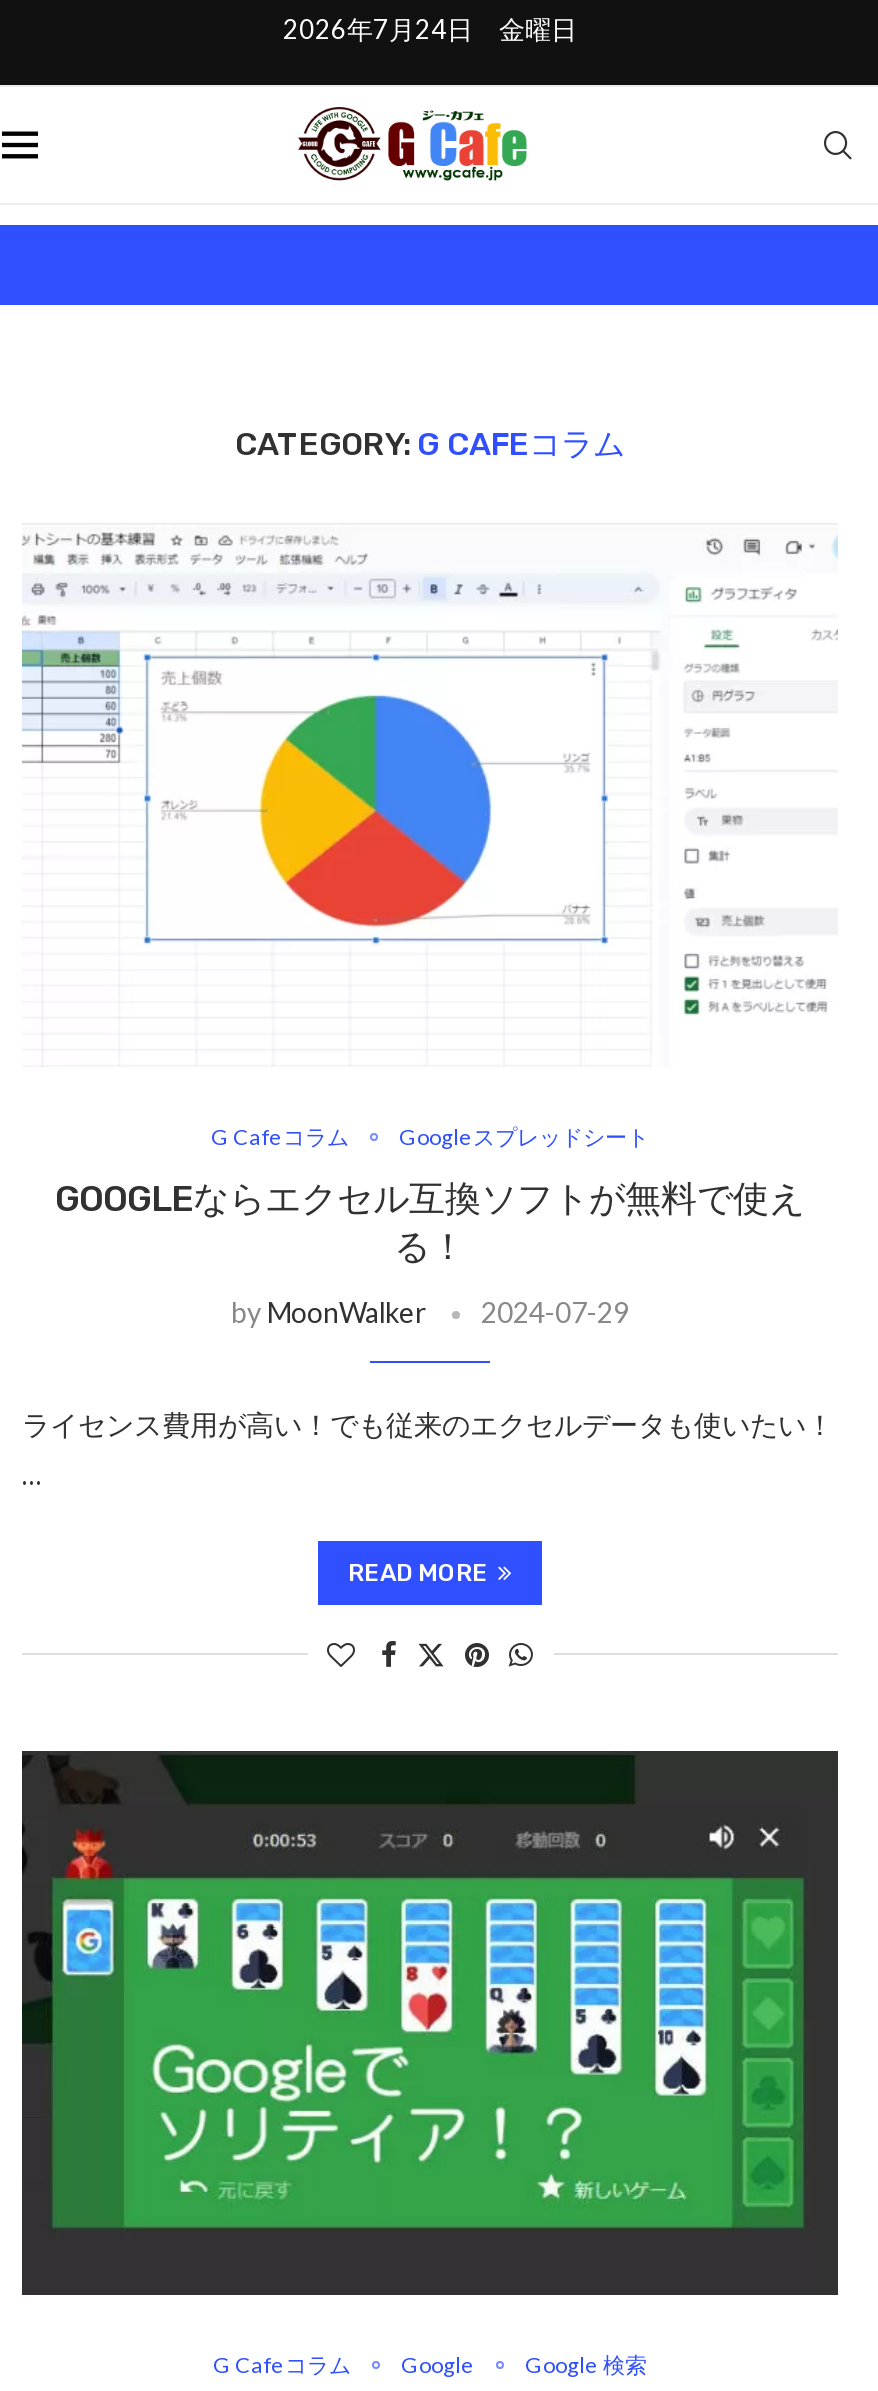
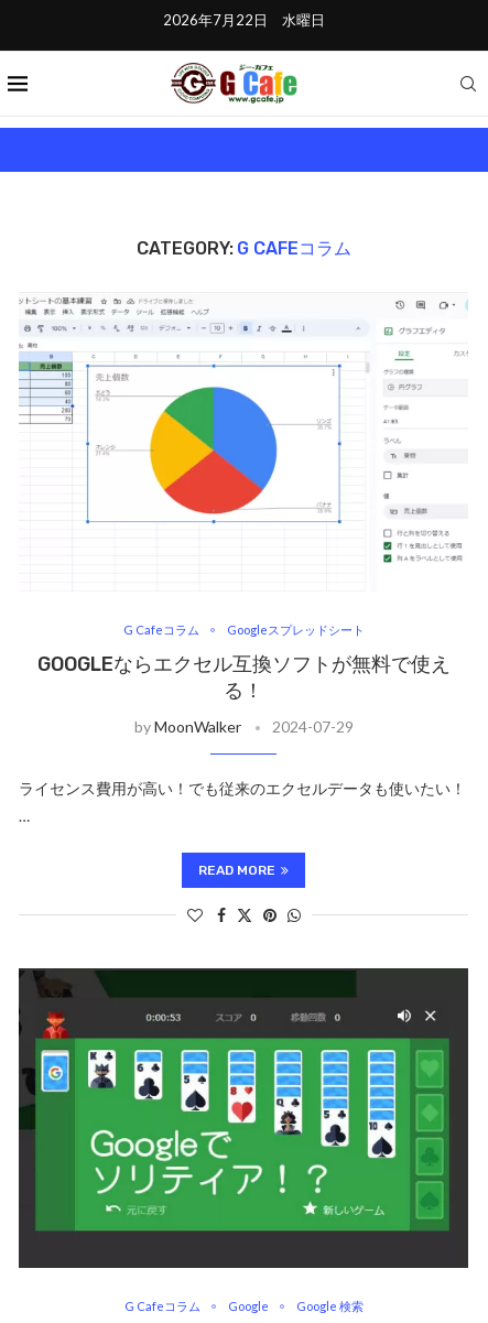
- 2026年7月24日 金曜日
+ 2026年7月22日 水曜日
